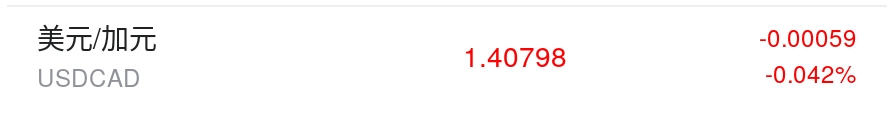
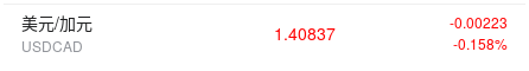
- -0.00059
+ -0.00223

- 1.40798
+ 1.40837

- -0.042%
+ -0.158%
